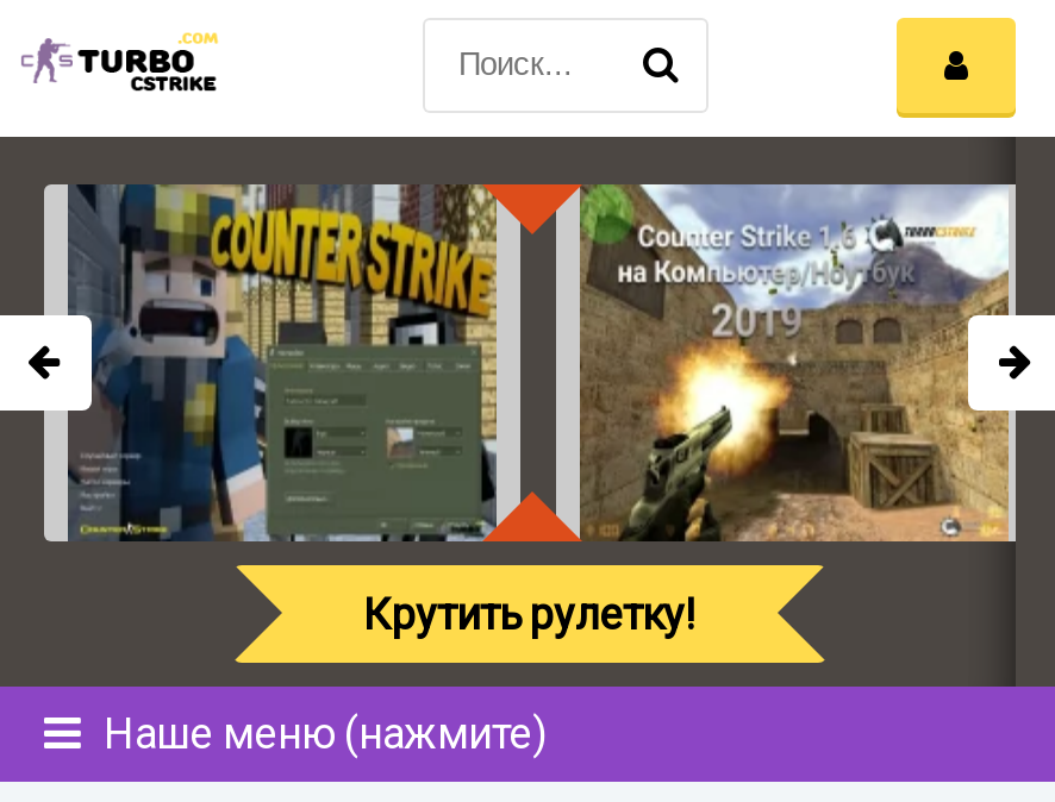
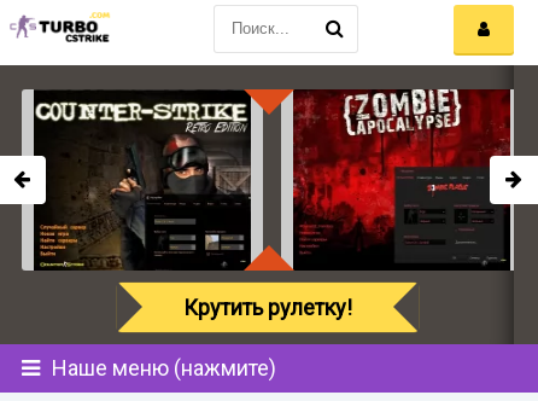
- [image]
+ [image]

- [image]
+ [image]
